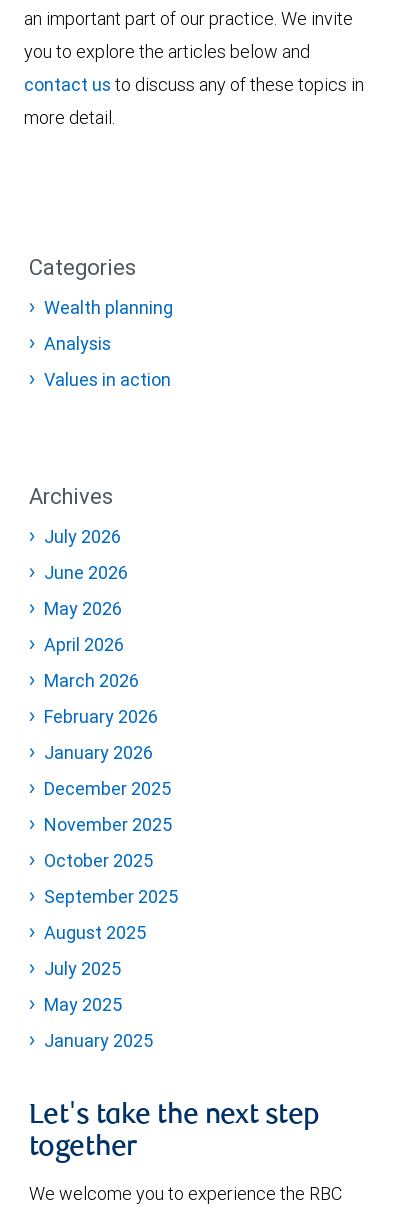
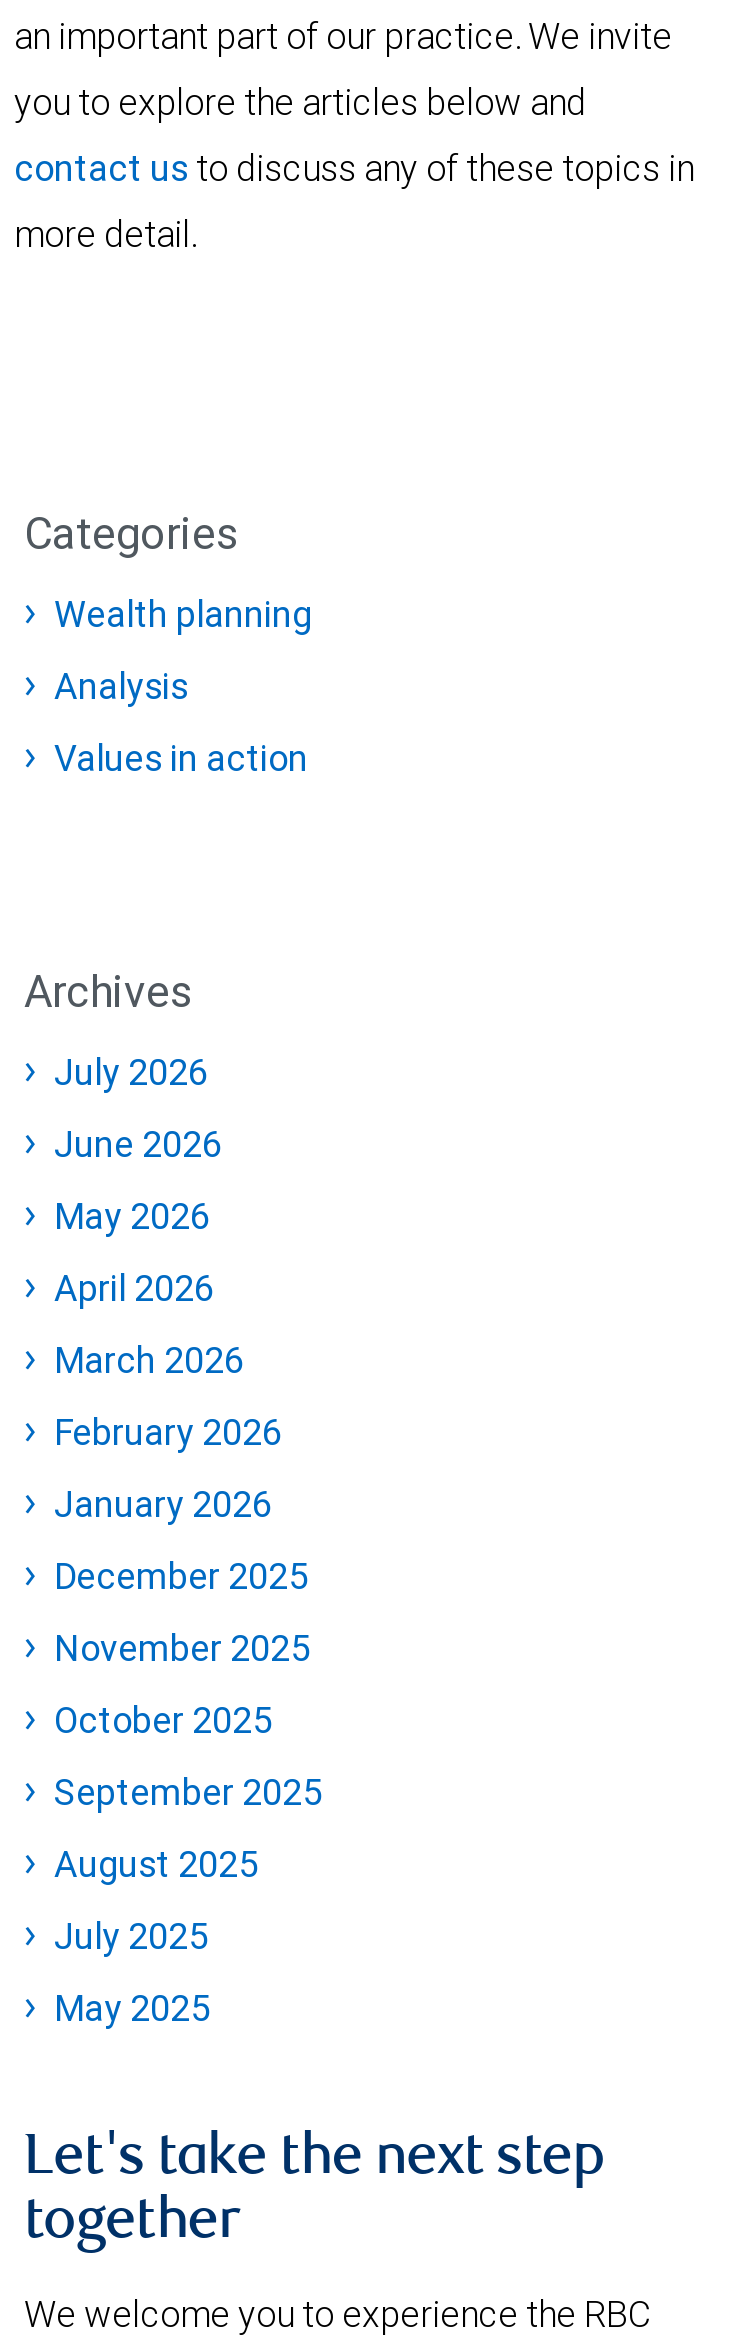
- January 2025
